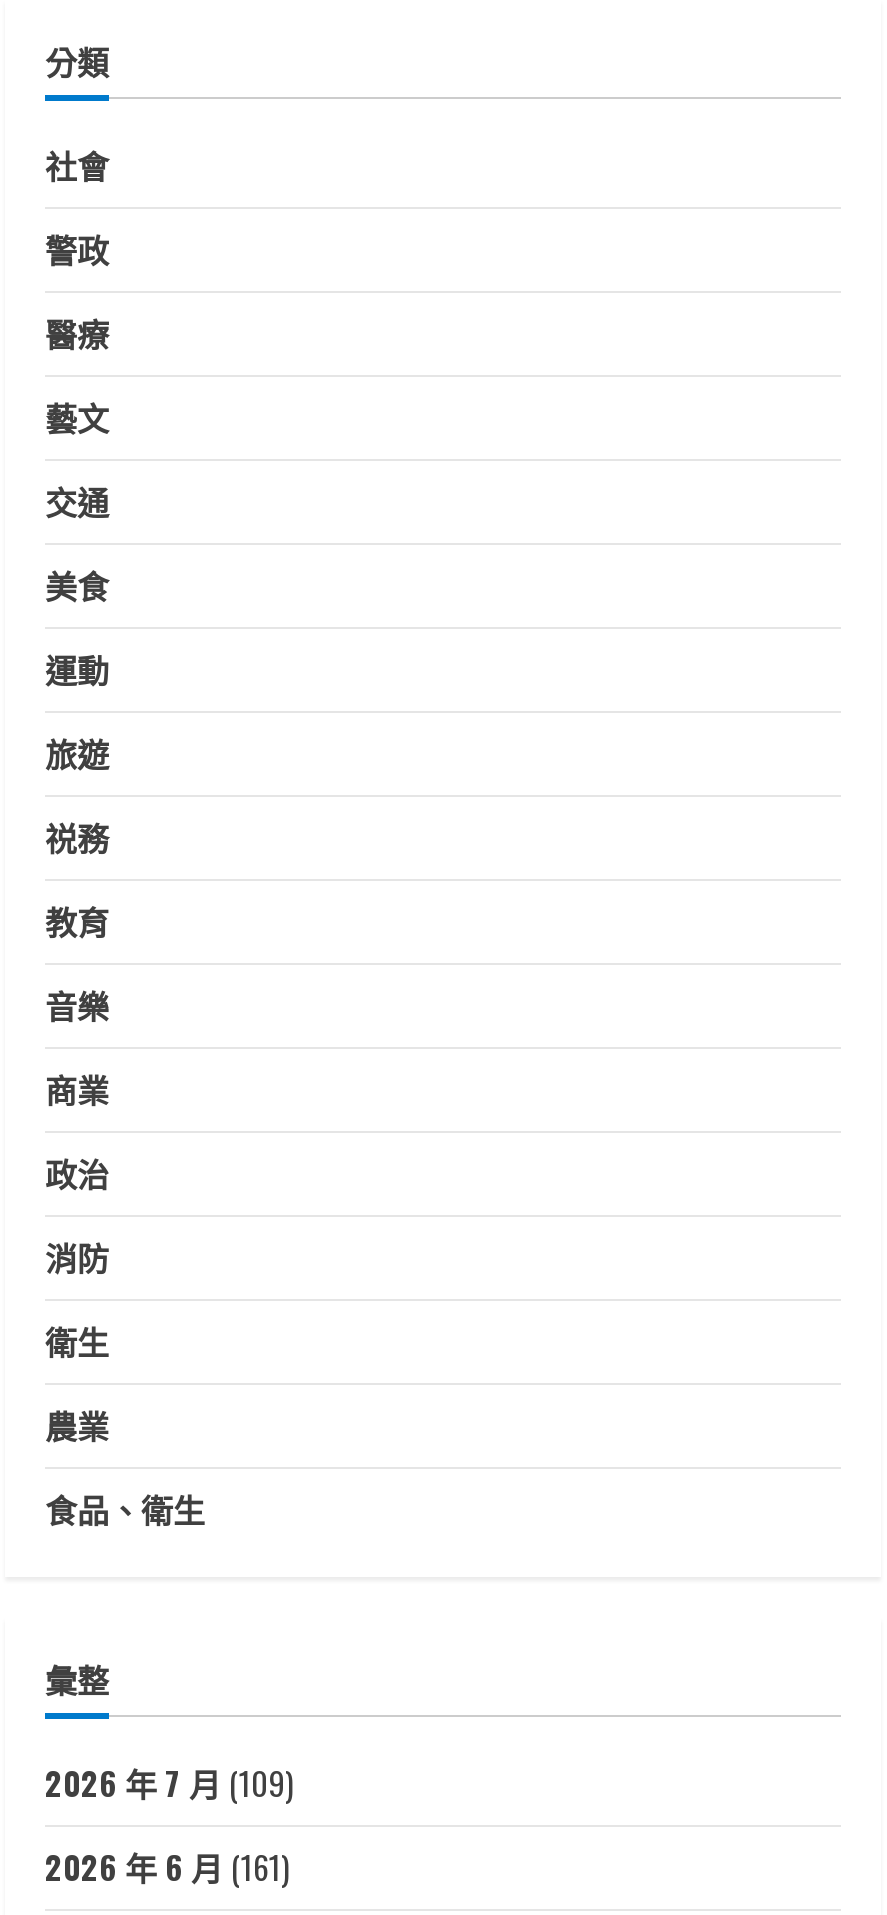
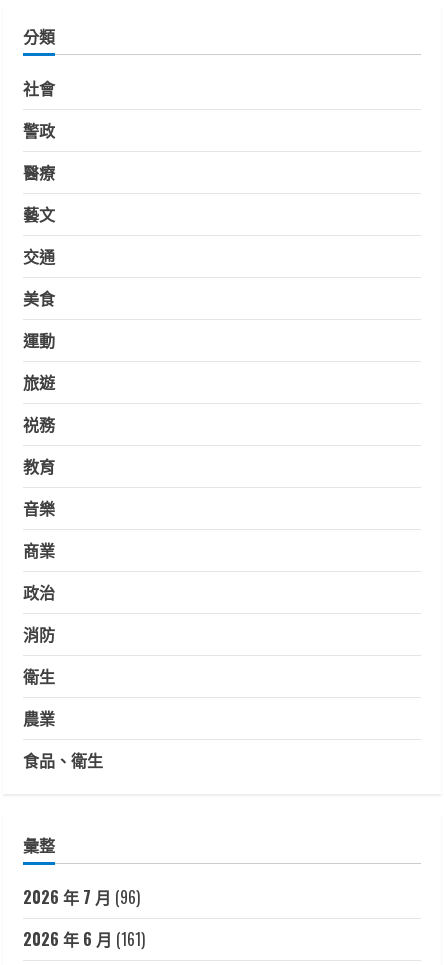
- 2026 年 7 月(109)
+ 2026 年 7 月(96)
